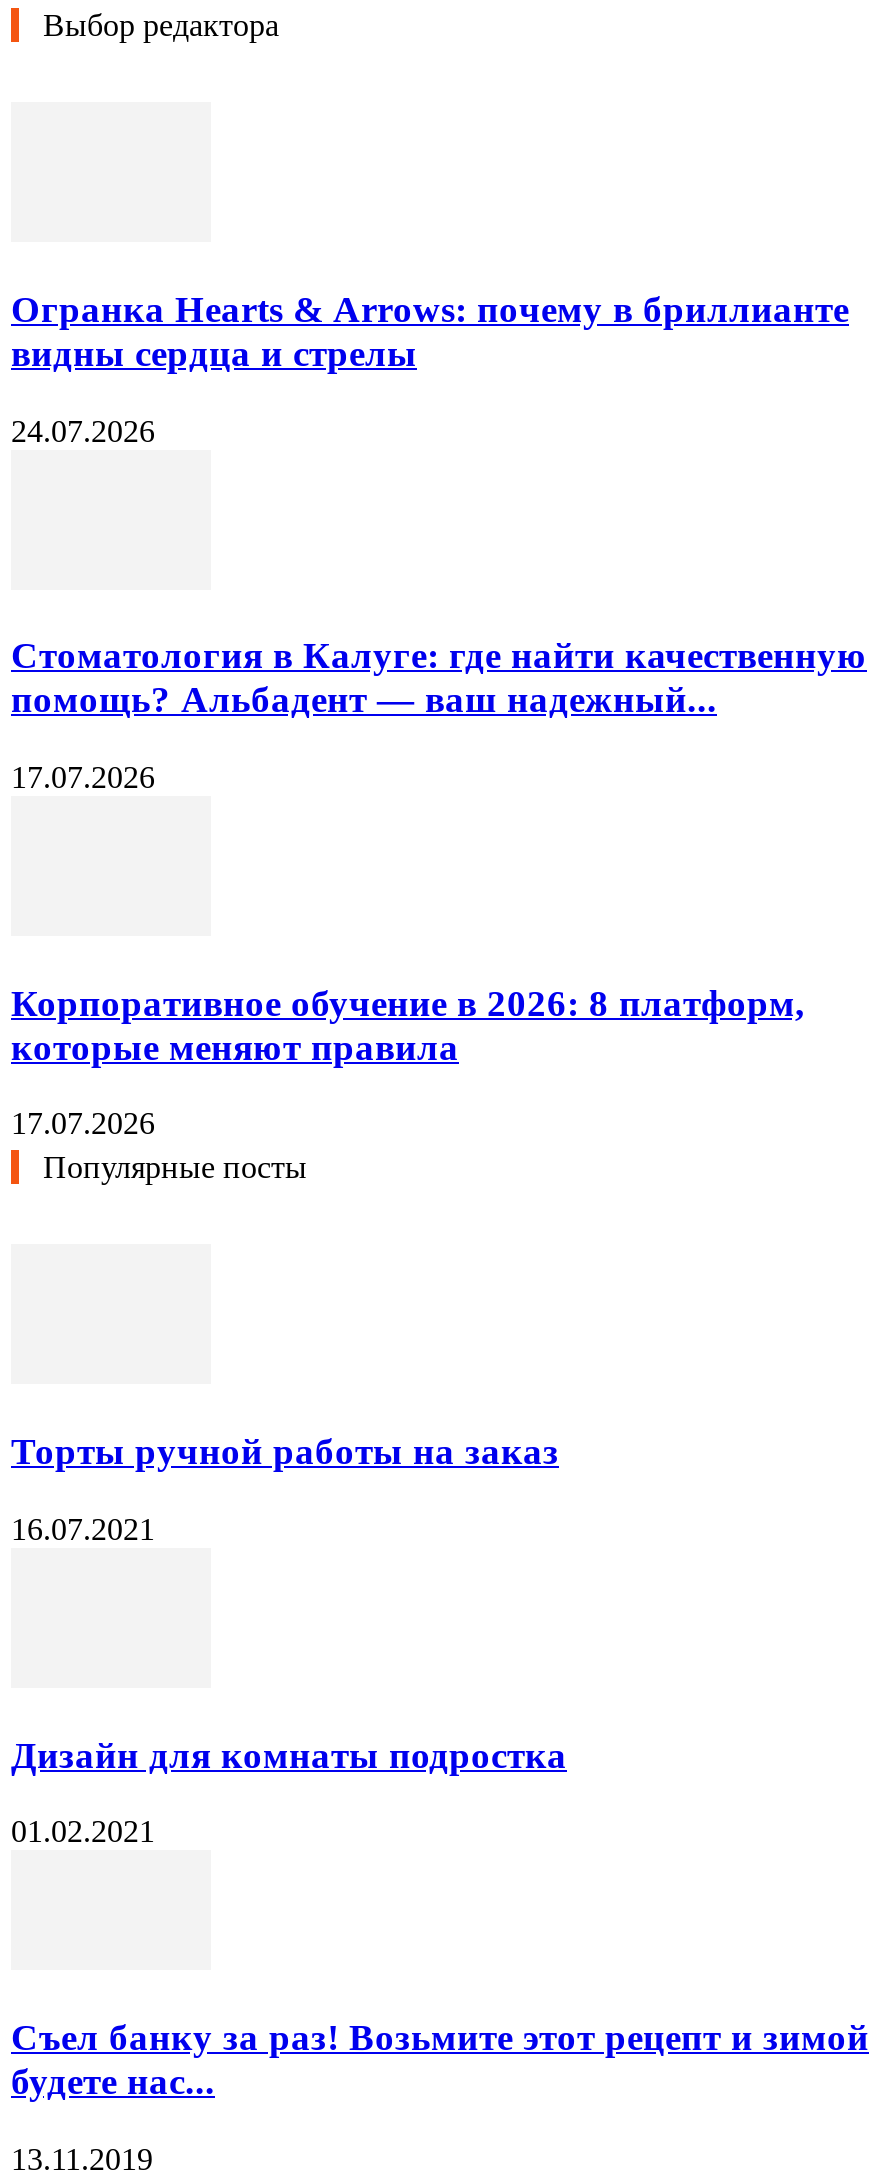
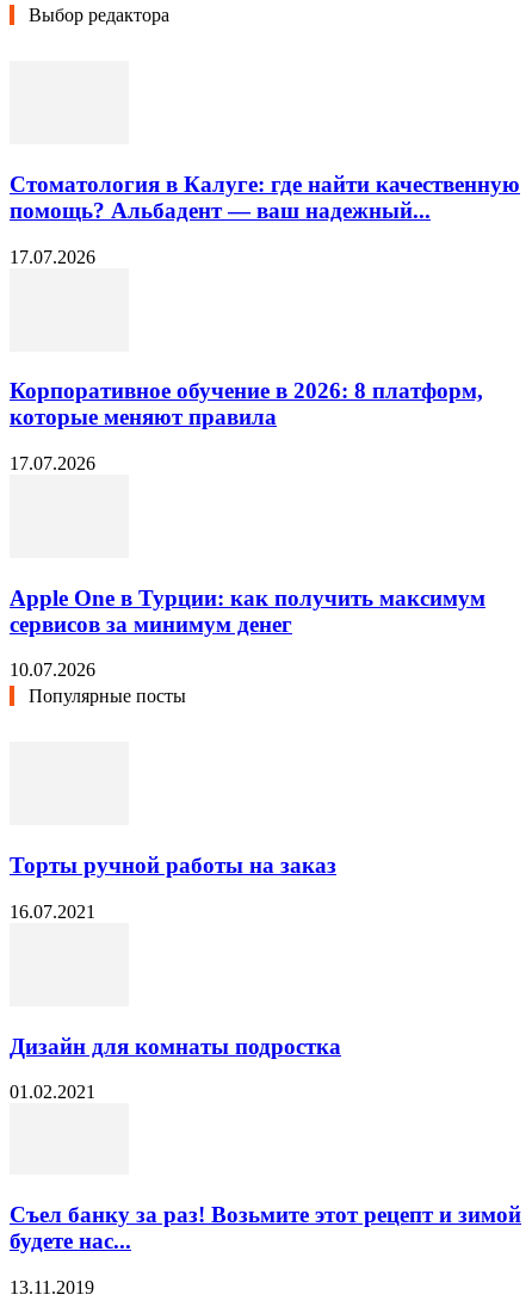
- Огранка Hearts & Arrows: почему в бриллианте
- видны сердца и стрелы
- 24.07.2026

moved up: Стоматология в Калуге: где найти качественную | помощь? Альбадент — ваш надежный... | 17.07.2026 | Корпоративное обучение в 2026: 8 платформ, | которые меняют правила | 17.07.2026

+ Apple One в Турции: как получить максимум
+ сервисов за минимум денег
+ 10.07.2026
